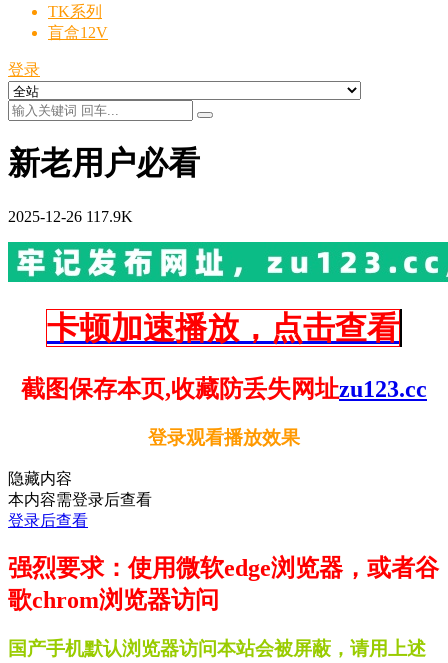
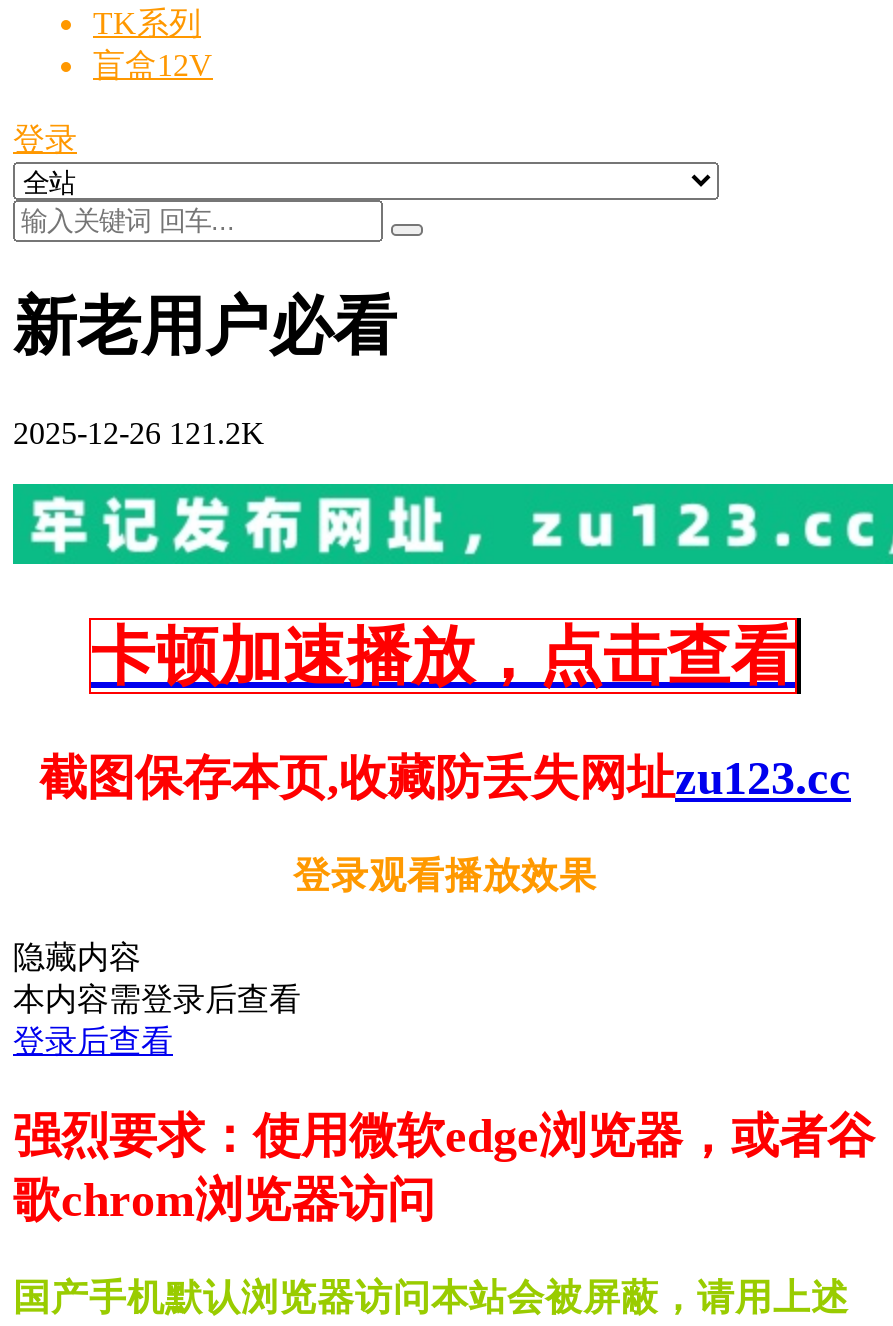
- 2025-12-26 117.9K
+ 2025-12-26 121.2K
